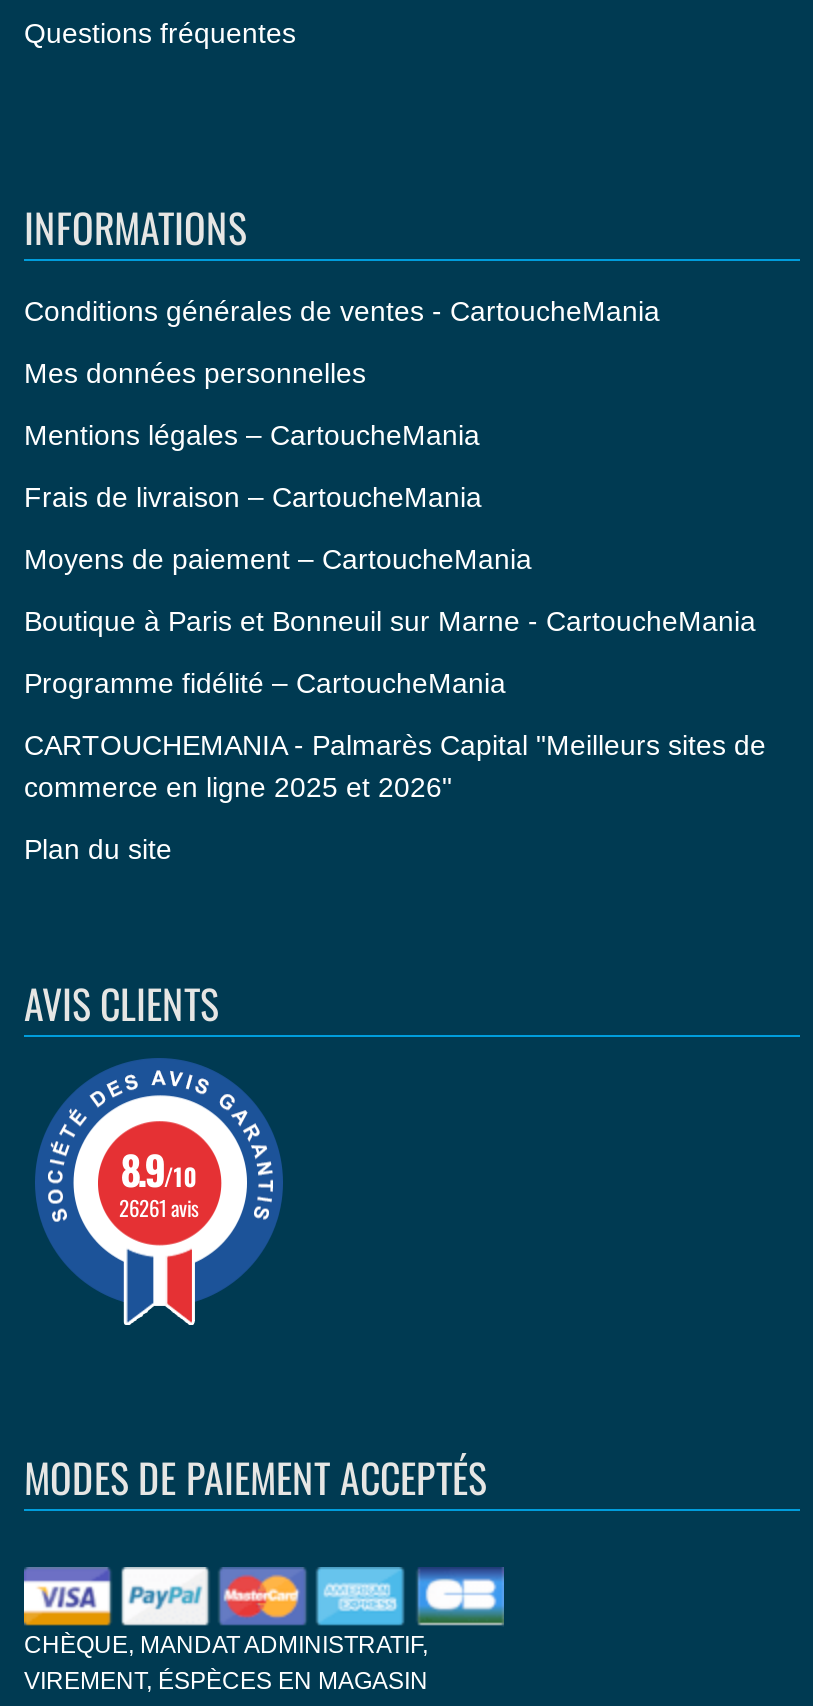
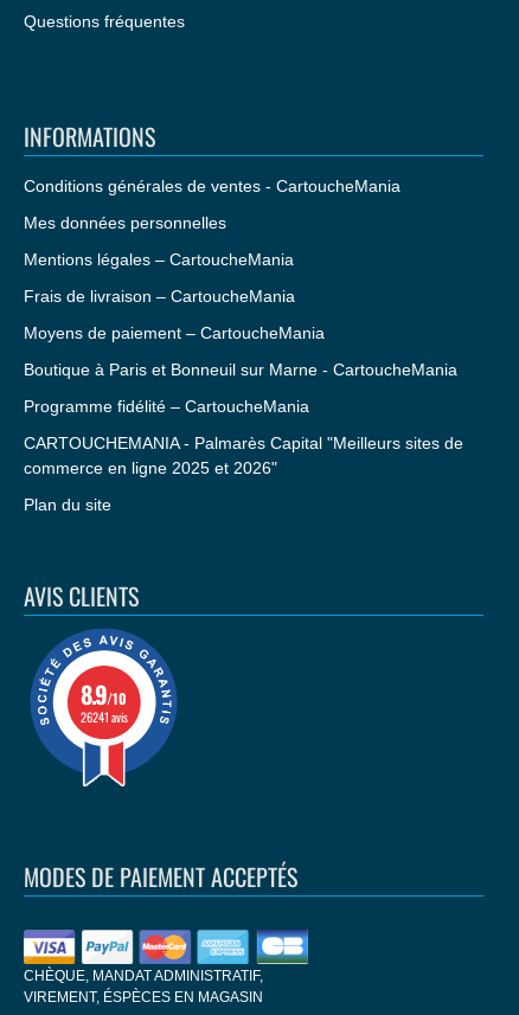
- 26261 avis
+ 26241 avis
